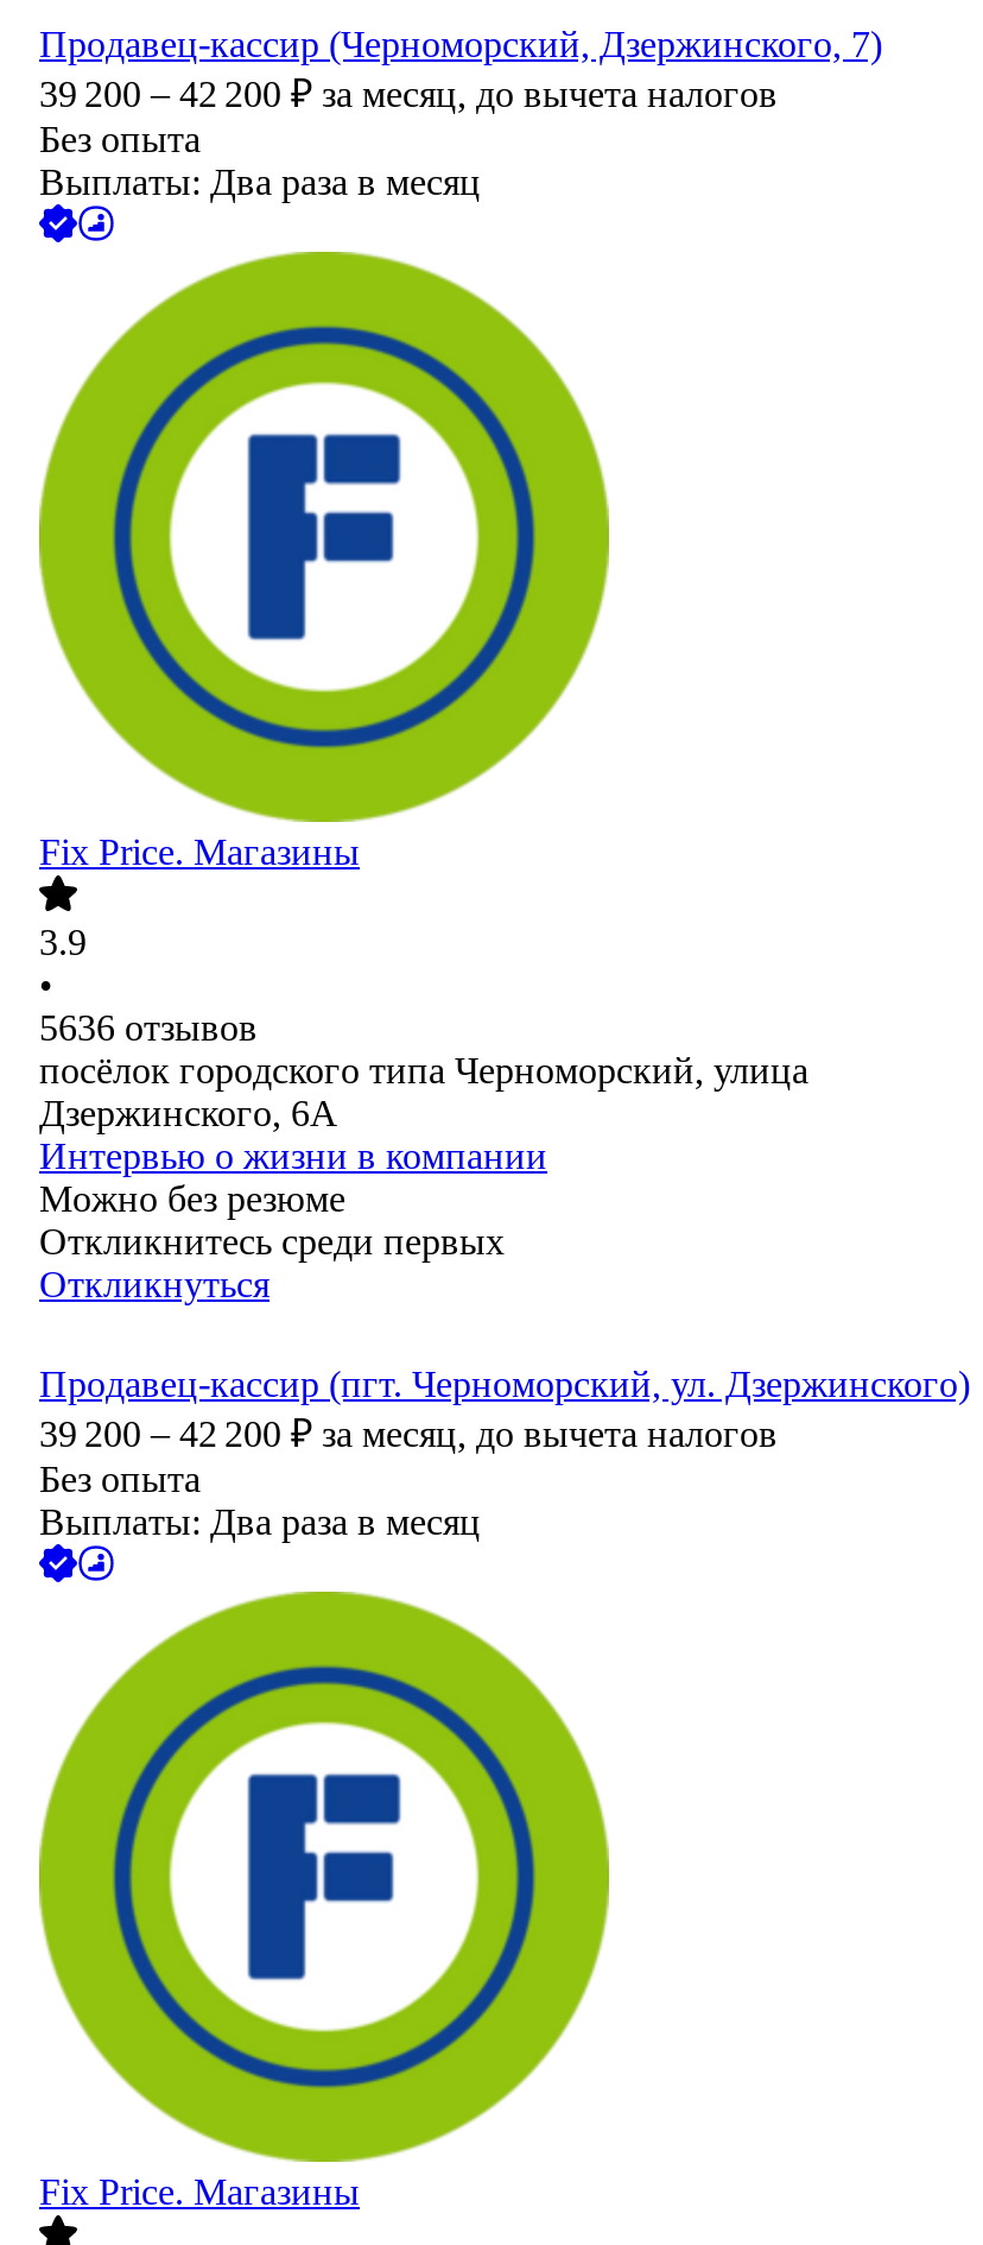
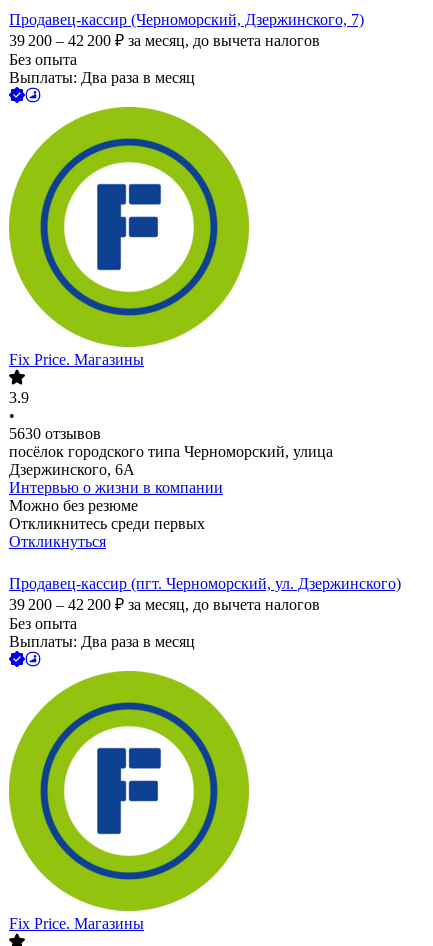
- 5636 отзывов
+ 5630 отзывов
